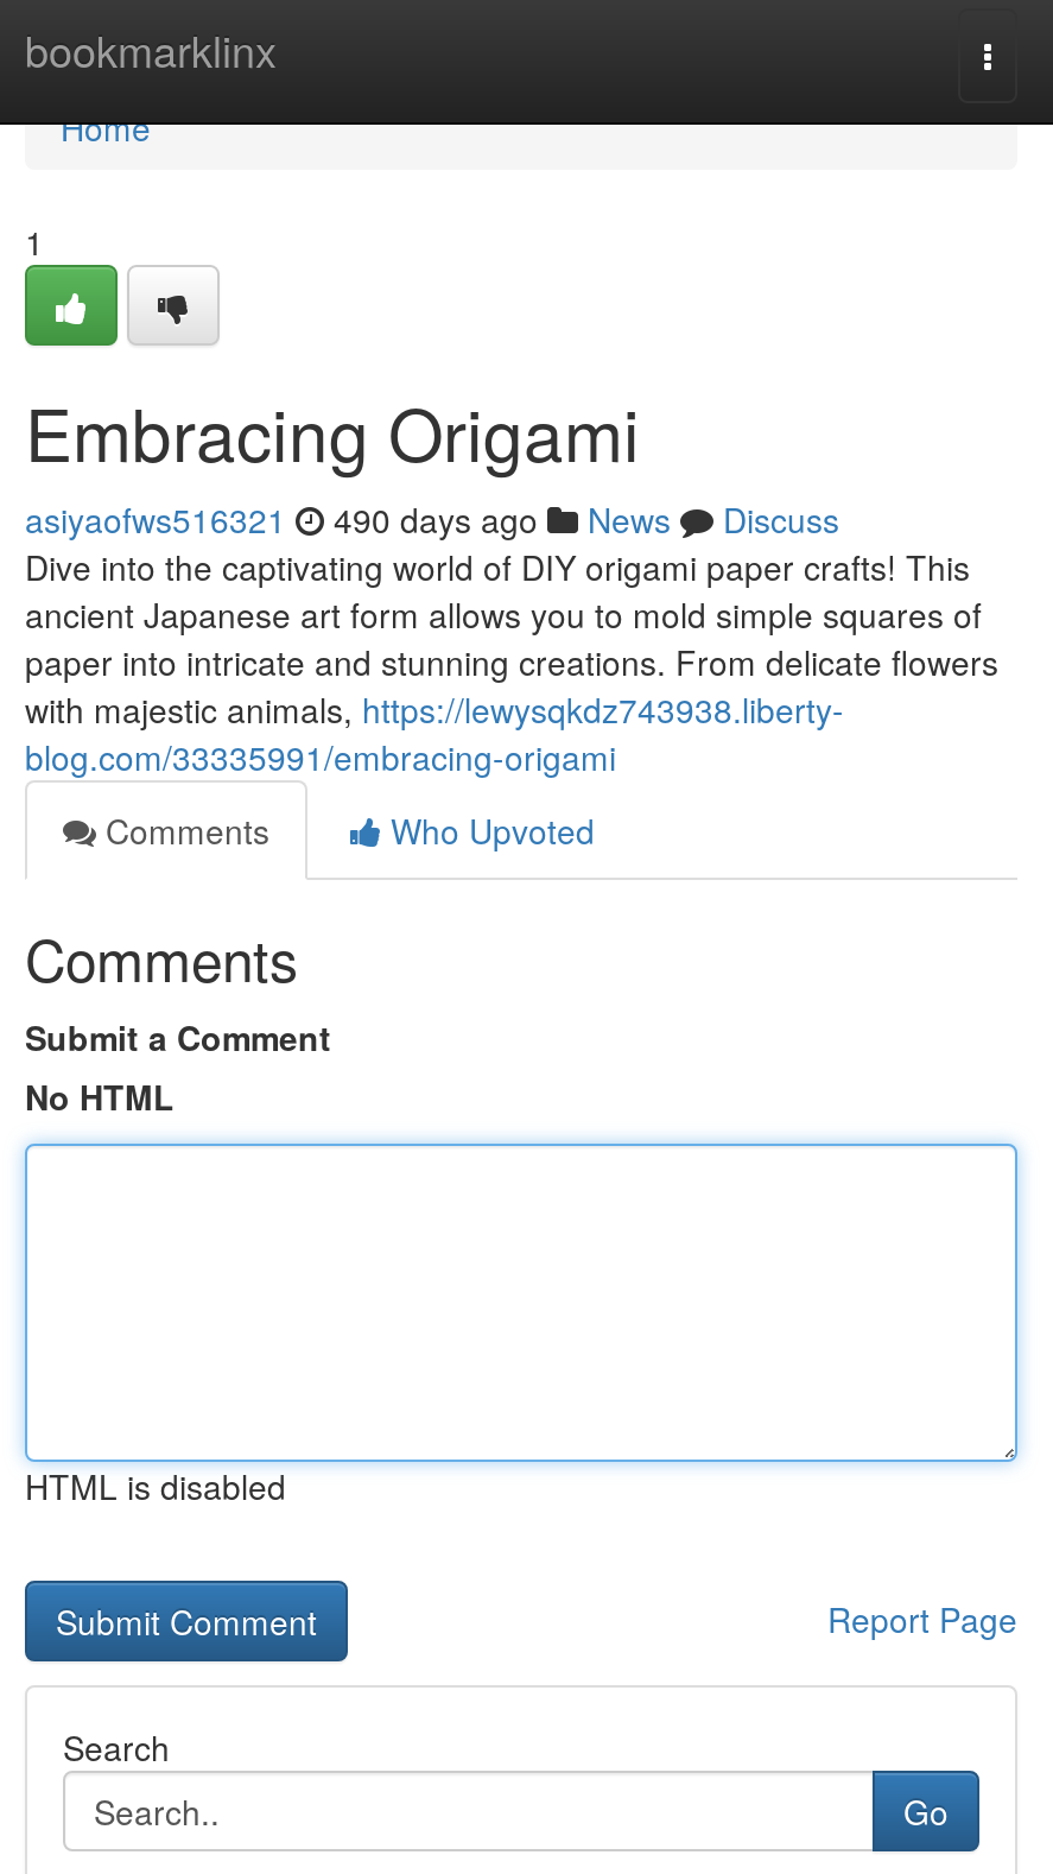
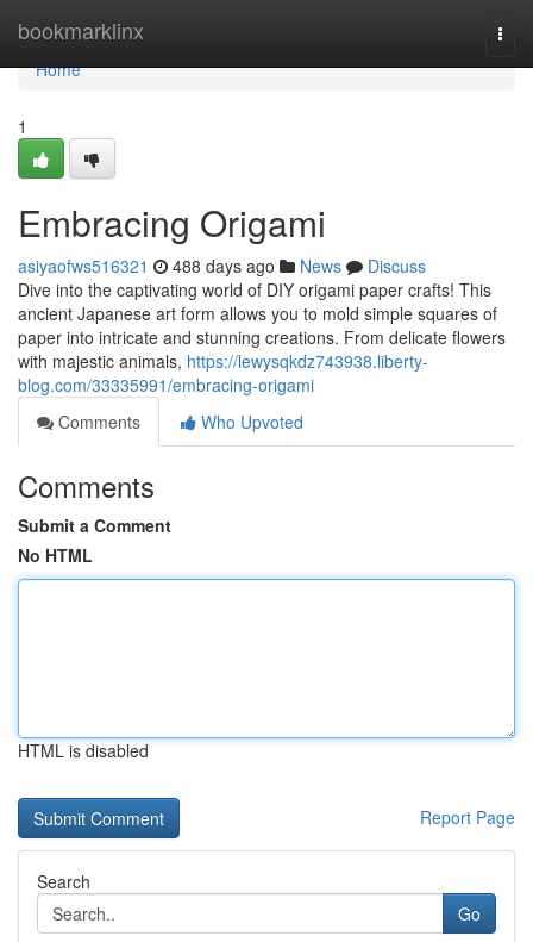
- asiyaofws516321 490 days ago News Discuss
+ asiyaofws516321 488 days ago News Discuss
